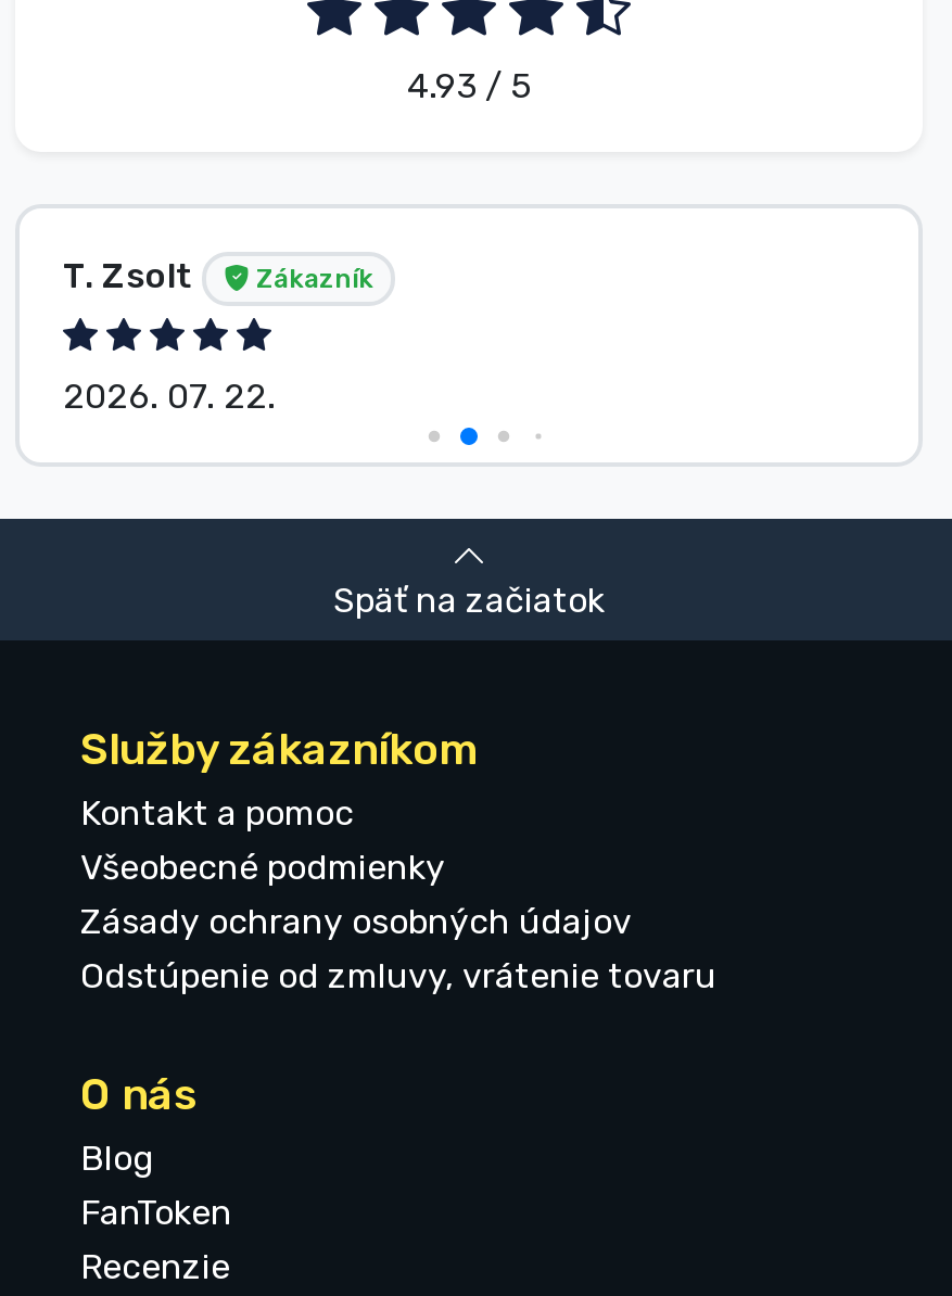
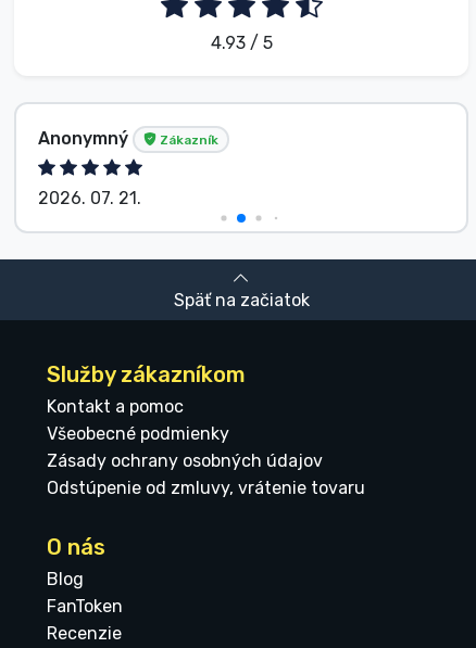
- T. Zsolt
+ Anonymný

- 2026. 07. 22.
+ 2026. 07. 21.
